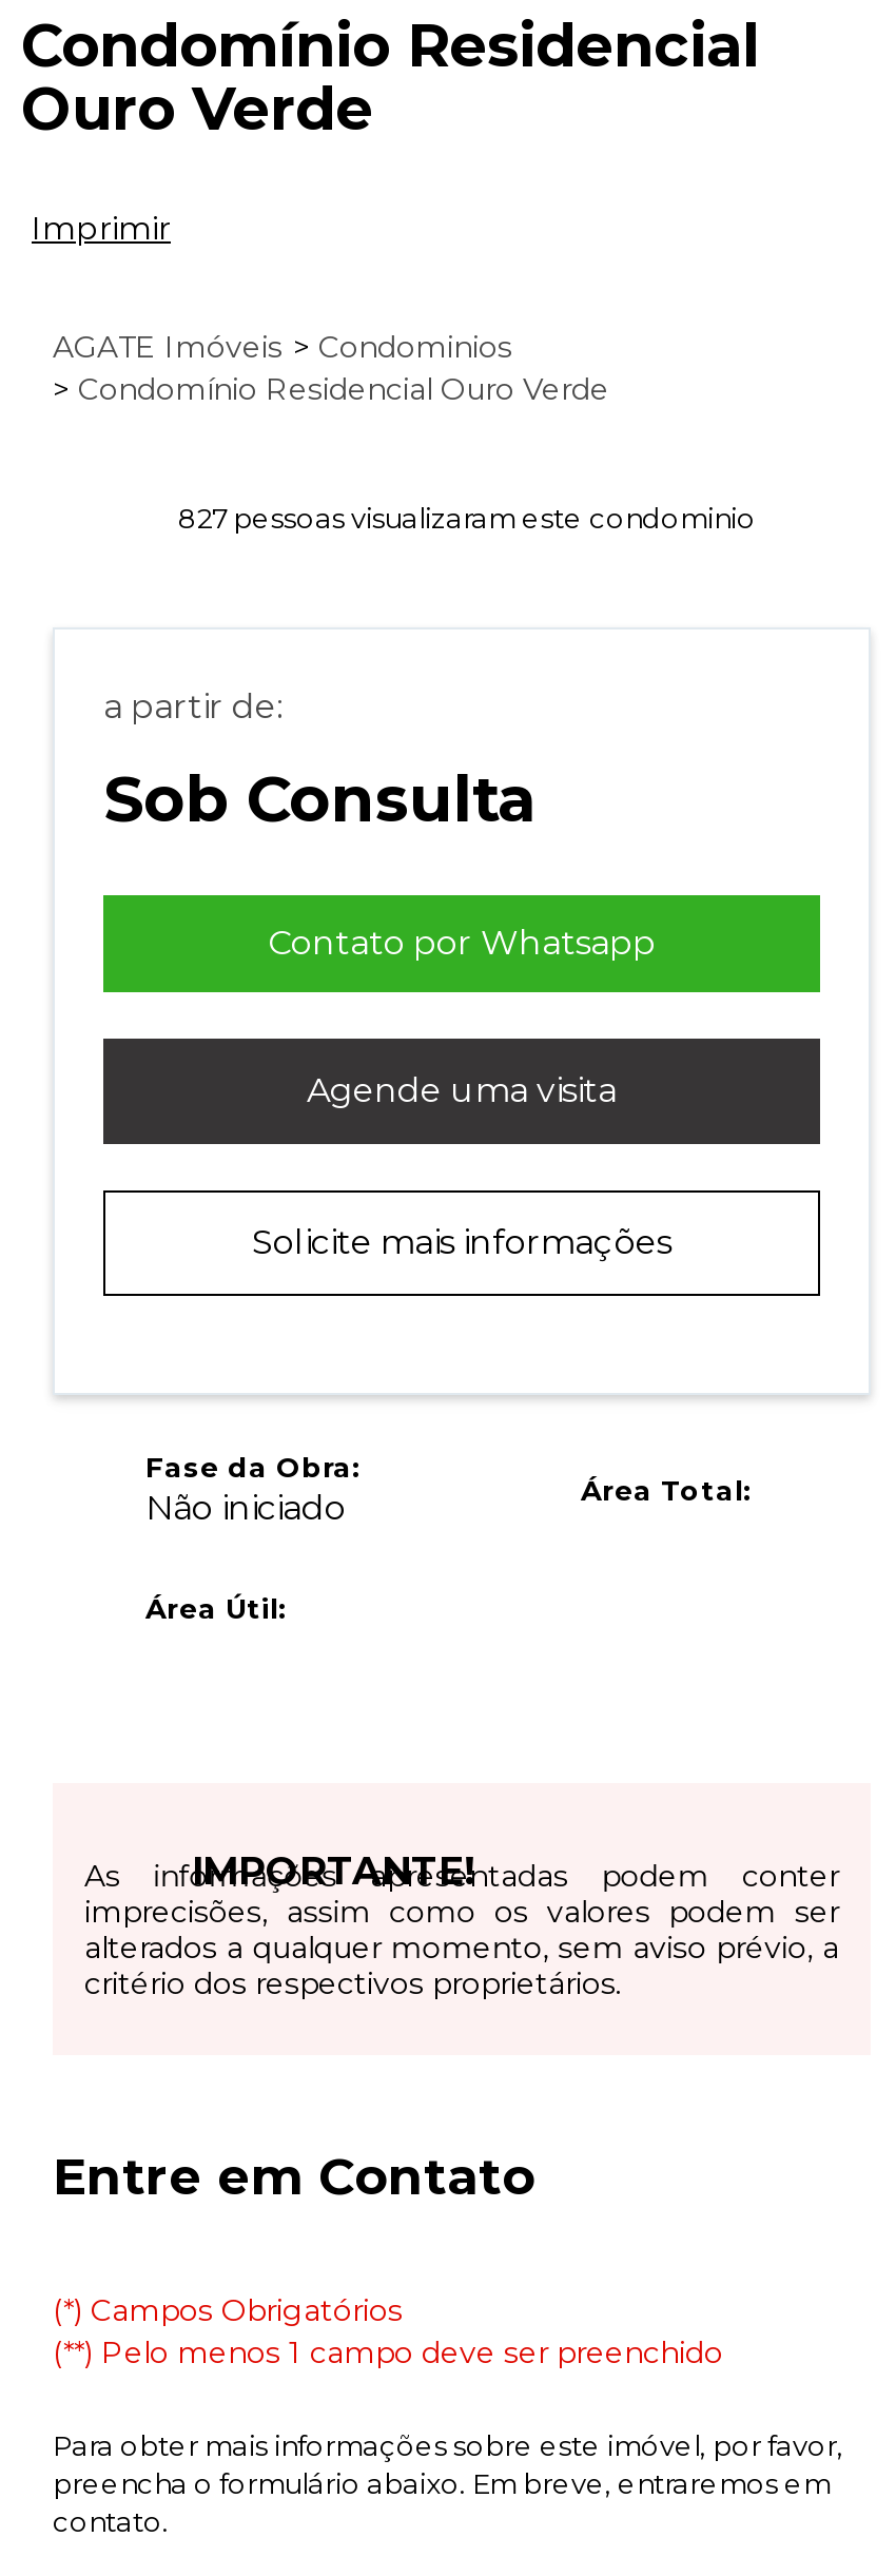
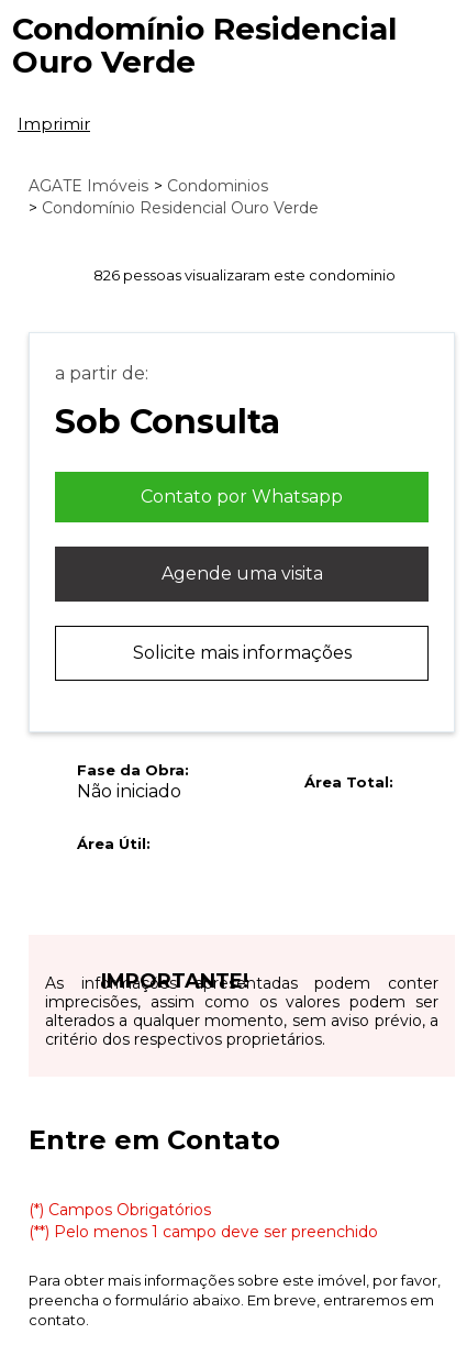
- 827 pessoas visualizaram este condominio
+ 826 pessoas visualizaram este condominio
